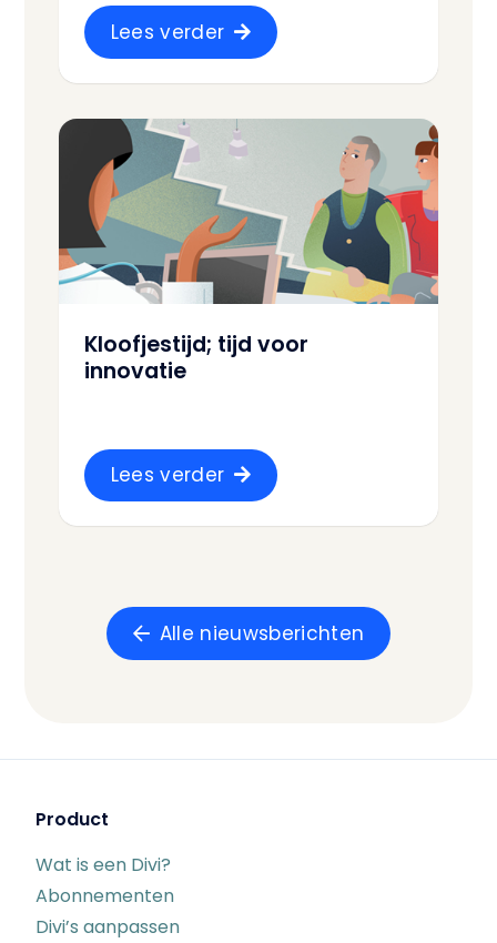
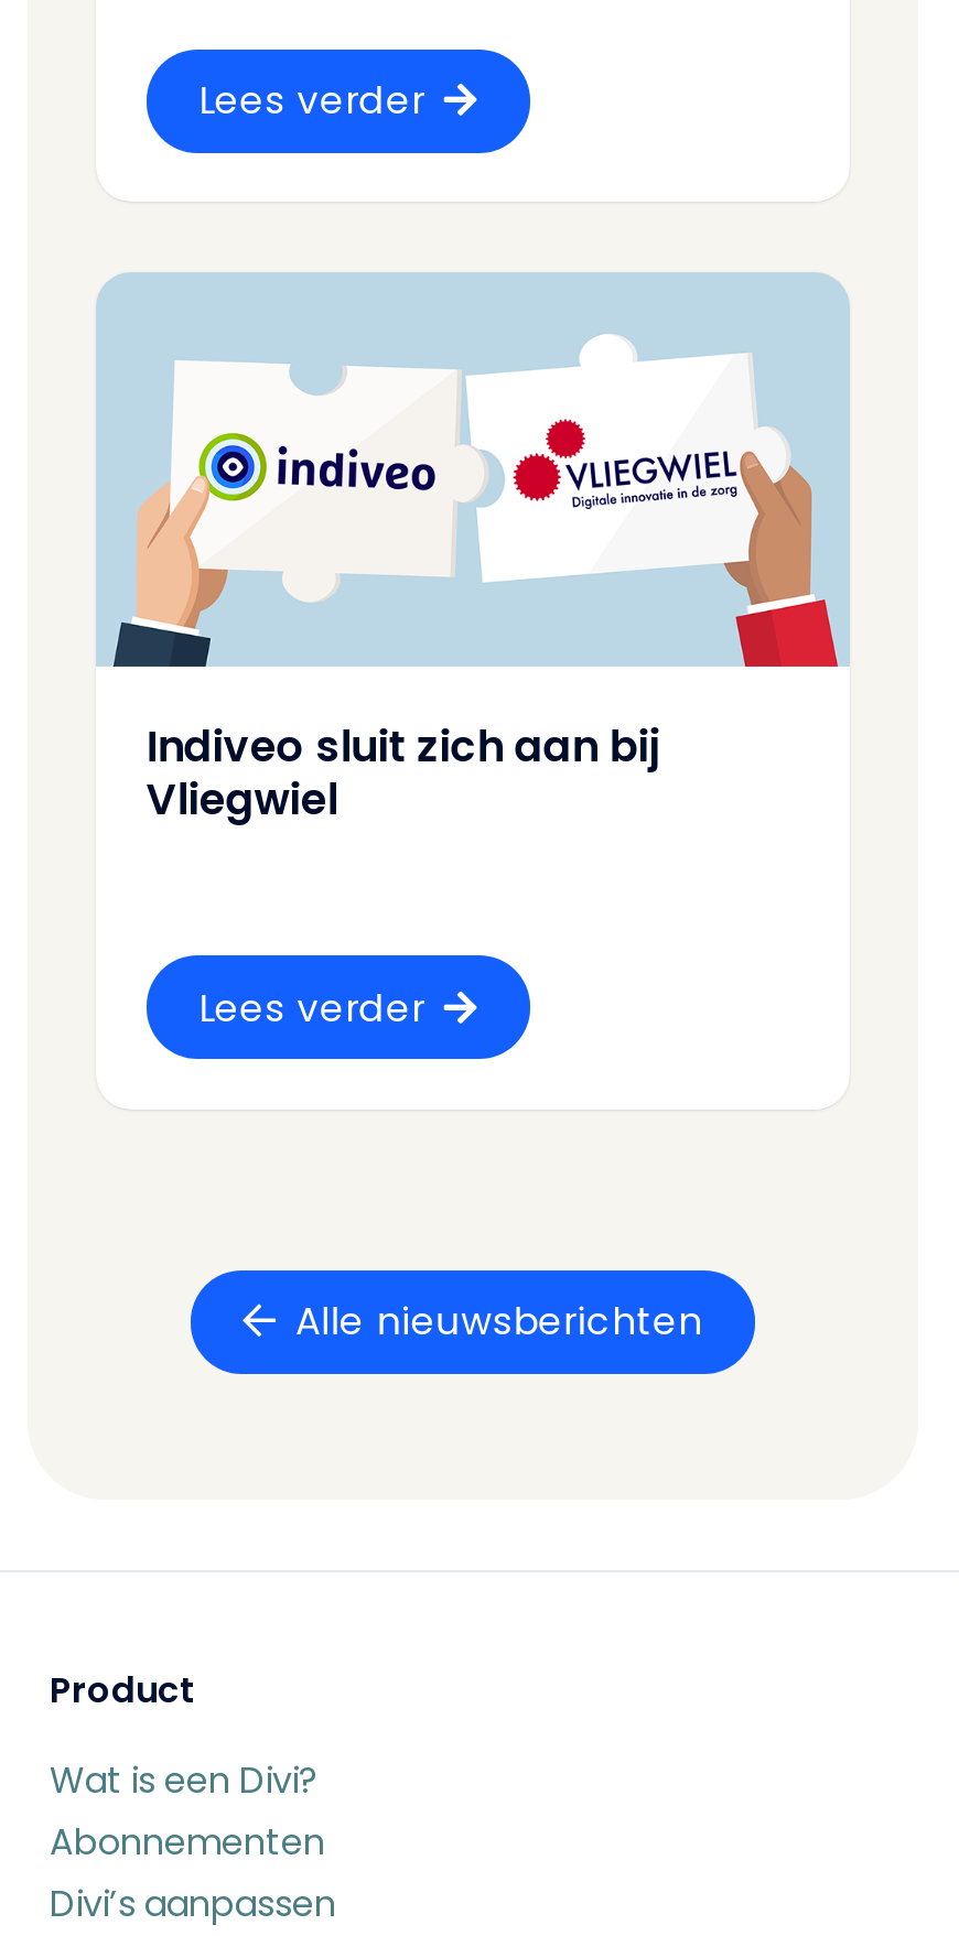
- [image]
- Kloofjestijd; tijd voor
- innovatie
+ [image]
+ Indiveo sluit zich aan bij
+ Vliegwiel
